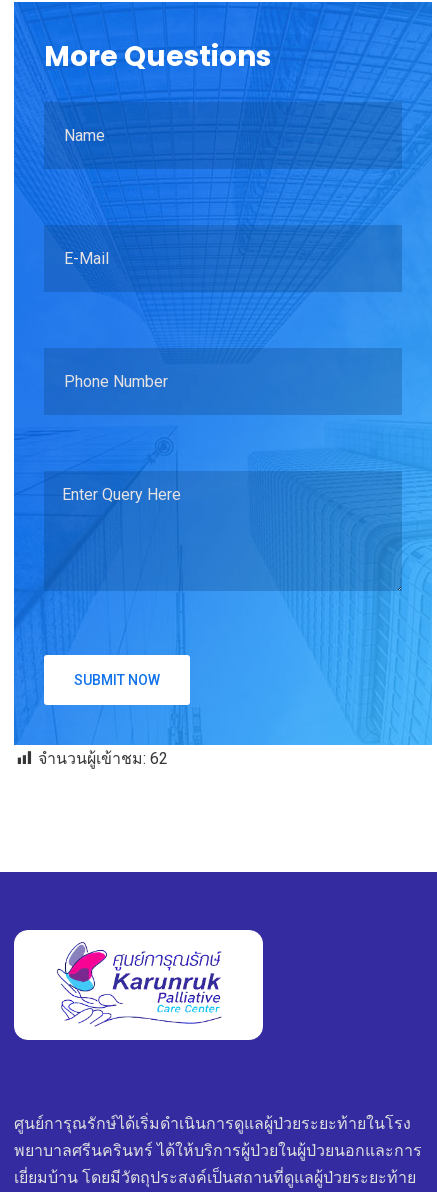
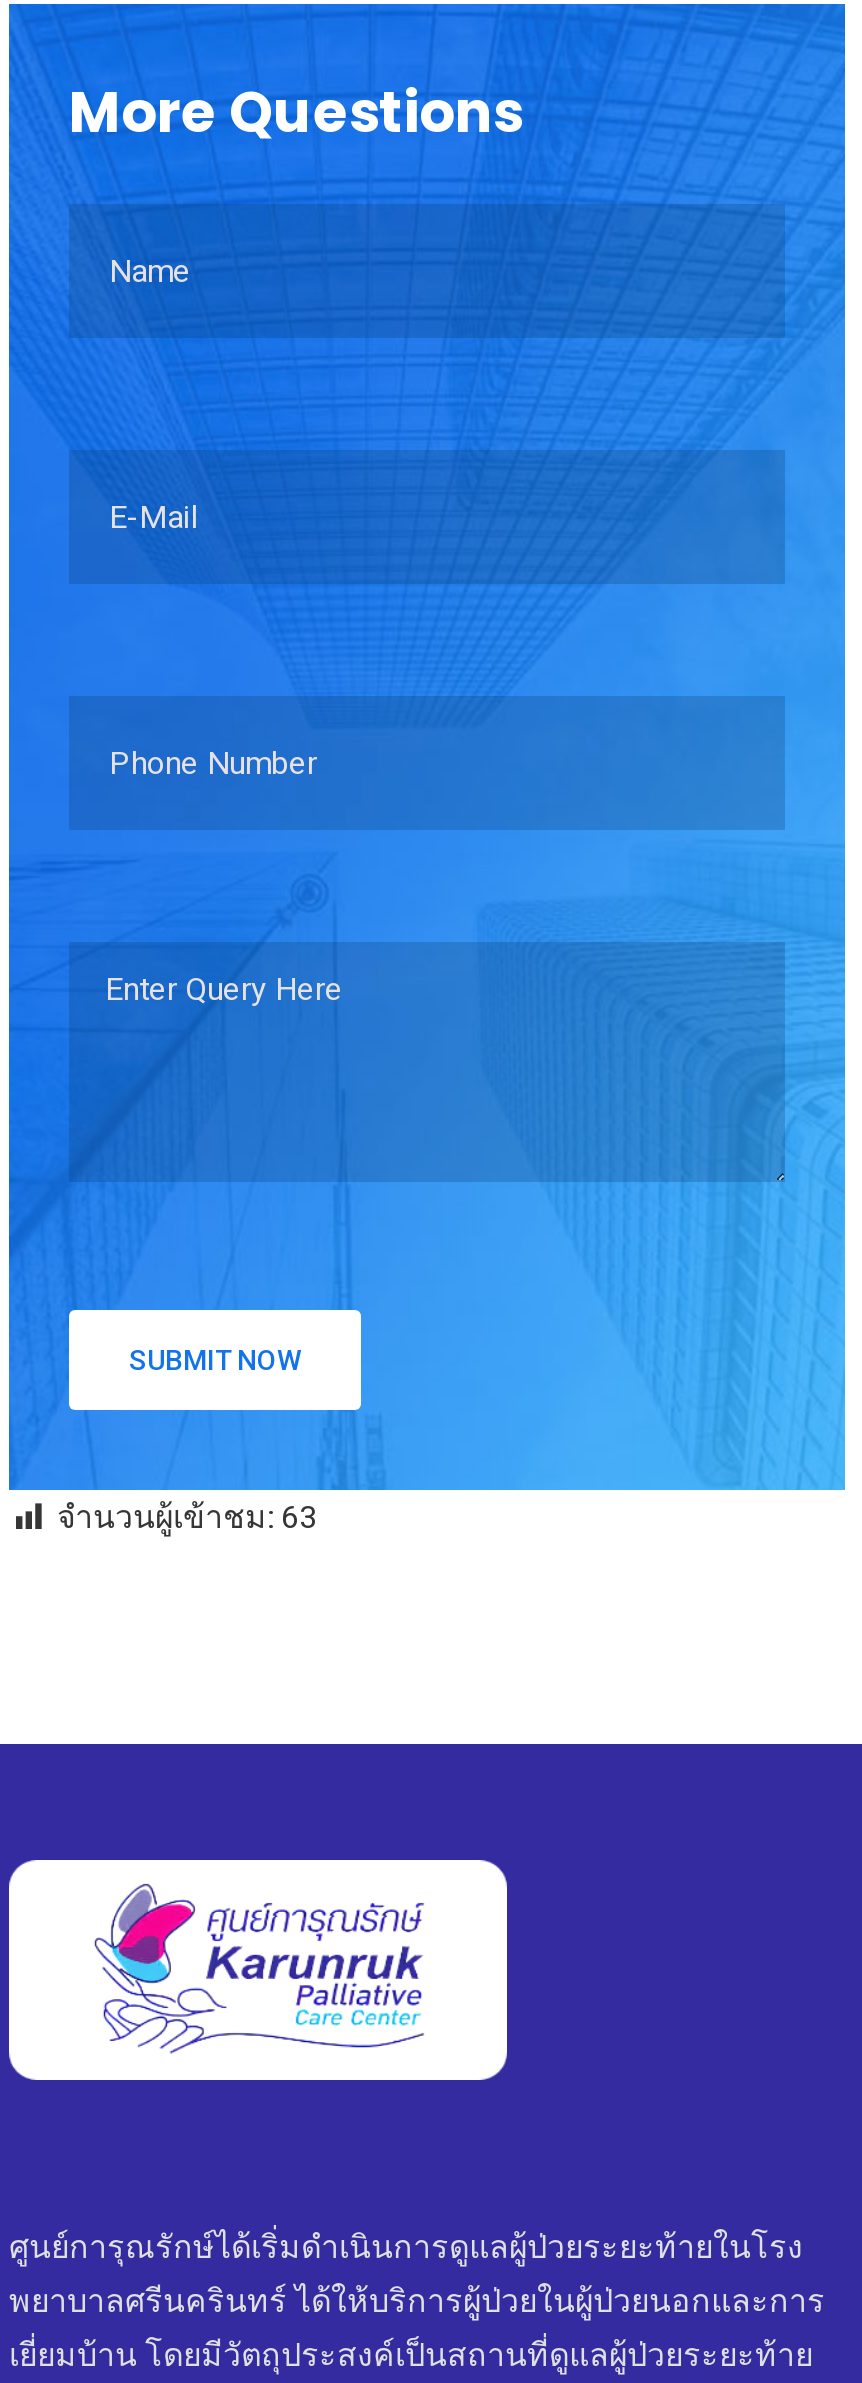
- จำนวนผู้เข้าชม: 62
+ จำนวนผู้เข้าชม: 63
